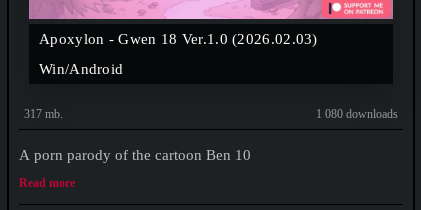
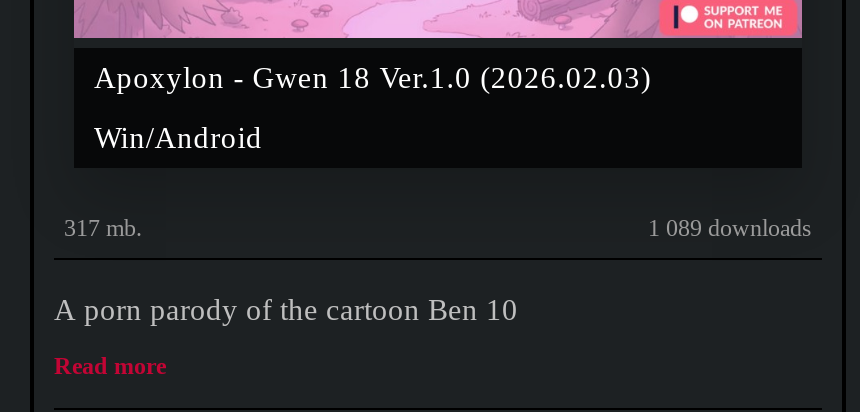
- 1 080 downloads
+ 1 089 downloads
